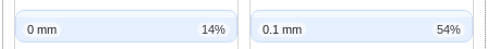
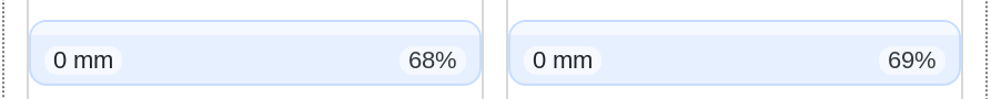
- 14%
+ 68%

- 0.1 mm
- 54%
+ 0 mm
+ 69%
